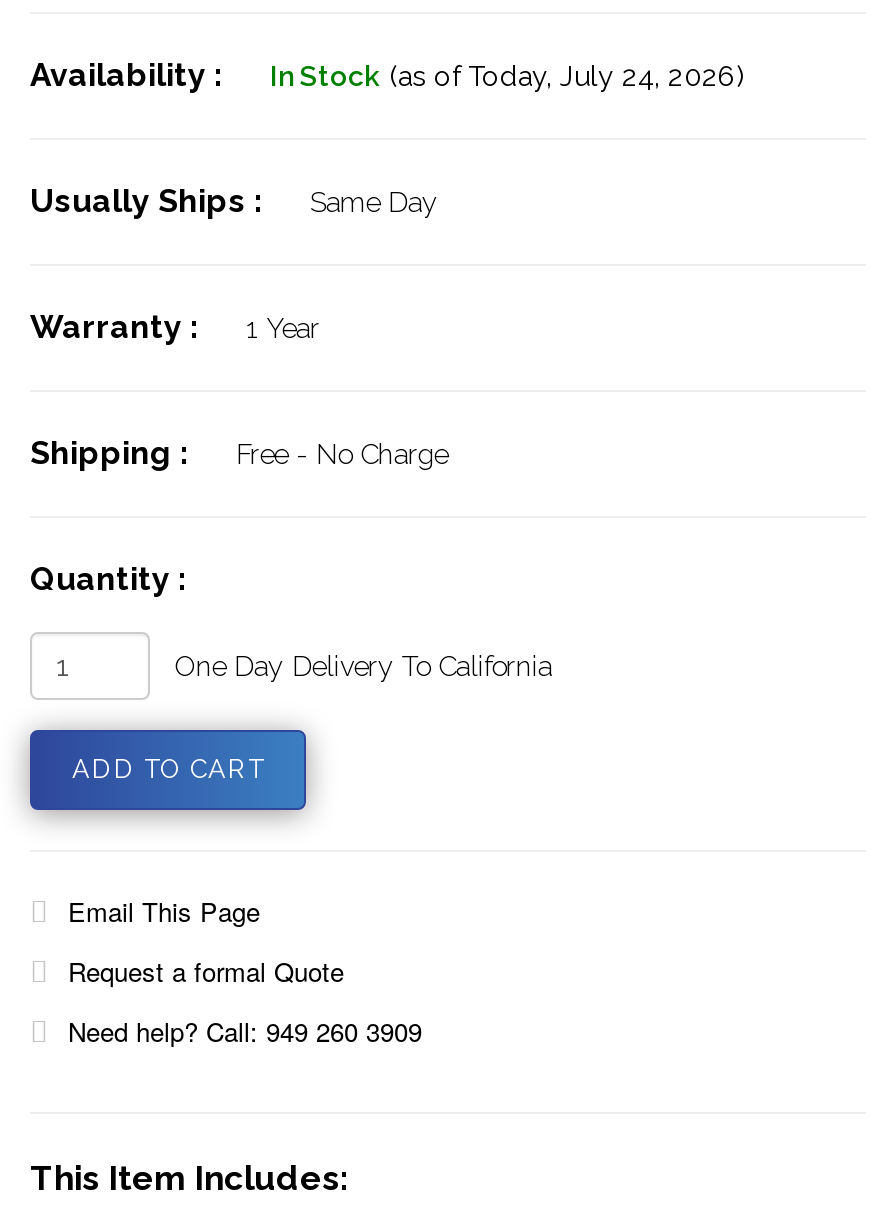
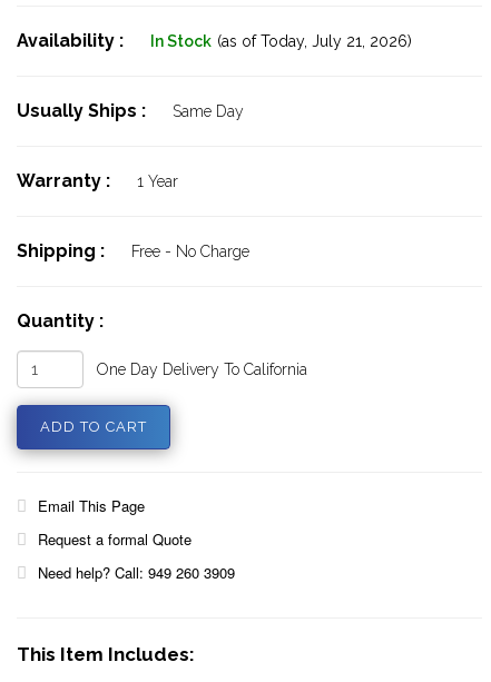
- In Stock (as of Today, July 24, 2026)
+ In Stock (as of Today, July 21, 2026)
